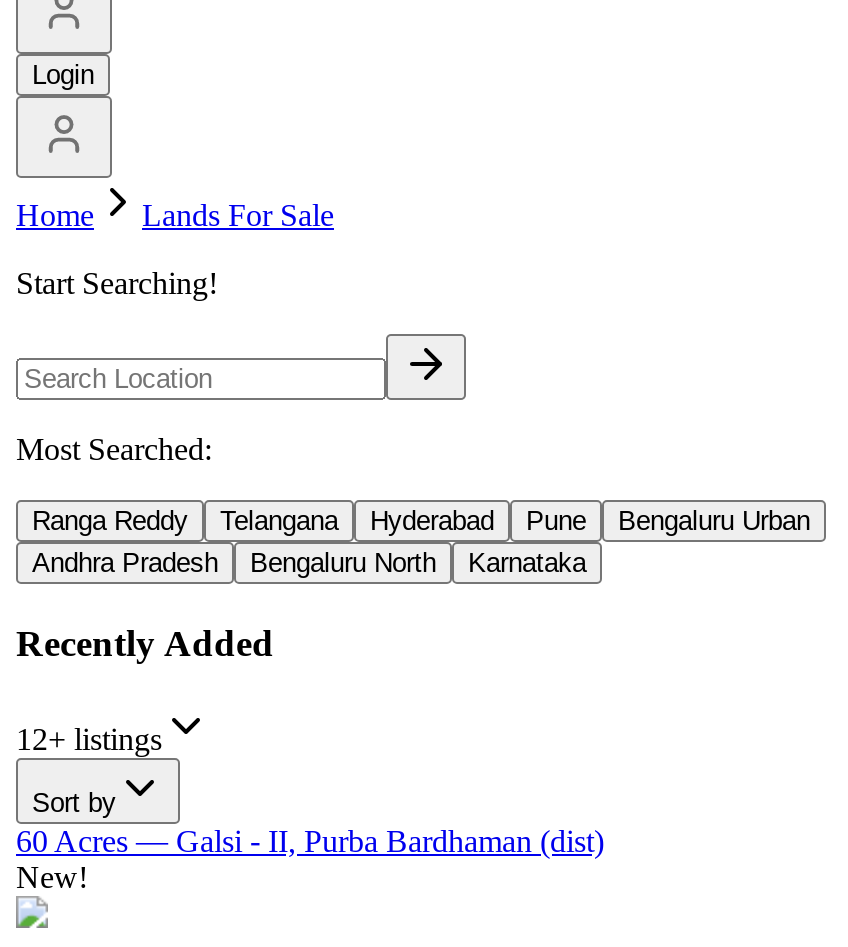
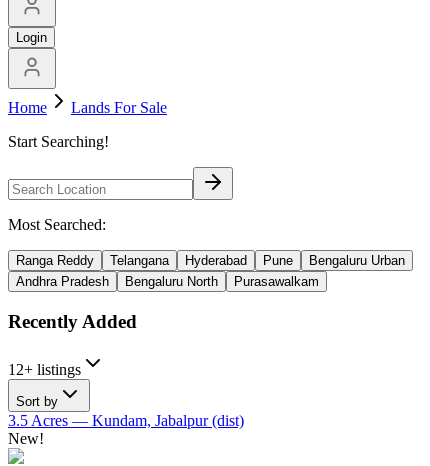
- Karnataka
+ Purasawalkam

- 60 Acres— Galsi - II, Purba Bardhaman (dist)
+ 3.5 Acres— Kundam, Jabalpur (dist)
